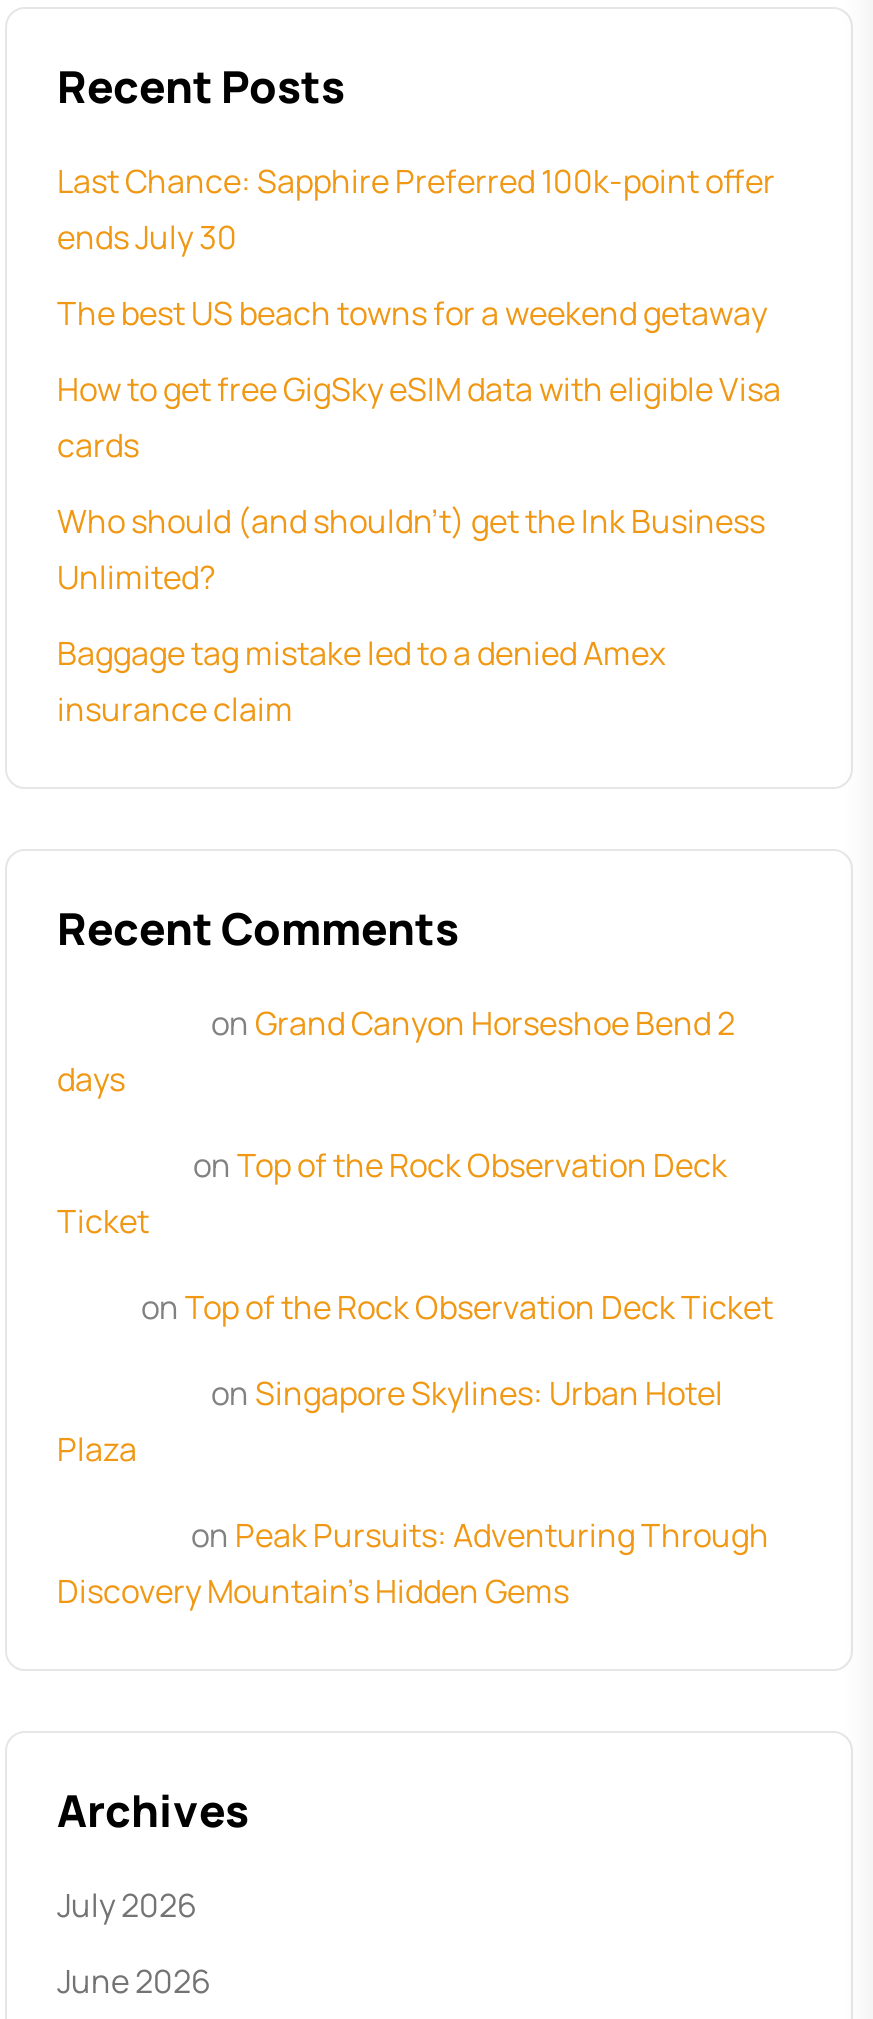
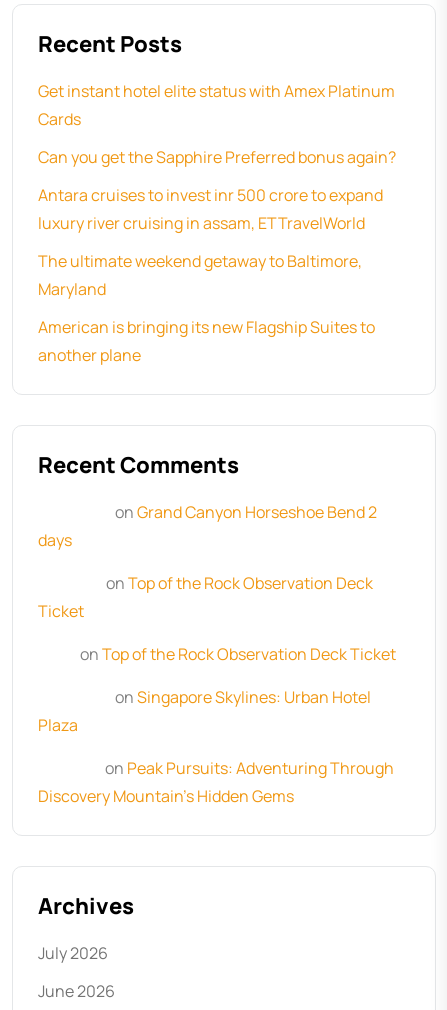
- Last Chance: Sapphire Preferred 100k-point offer
- ends July 30
+ Get instant hotel elite status with Amex Platinum
+ Cards

- The best US beach towns for a weekend getaway
+ Can you get the Sapphire Preferred bonus again?

- How to get free GigSky eSIM data with eligible Visa
- cards
+ Antara cruises to invest inr 500 crore to expand
+ luxury river cruising in assam, ETTravelWorld

- Who should (and shouldn’t) get the Ink Business
- Unlimited?
+ The ultimate weekend getaway to Baltimore,
+ Maryland

- Baggage tag mistake led to a denied Amex
- insurance claim
+ American is bringing its new Flagship Suites to
+ another plane
